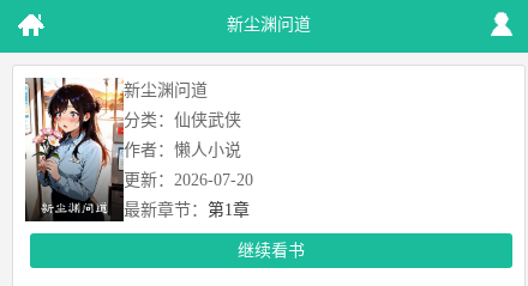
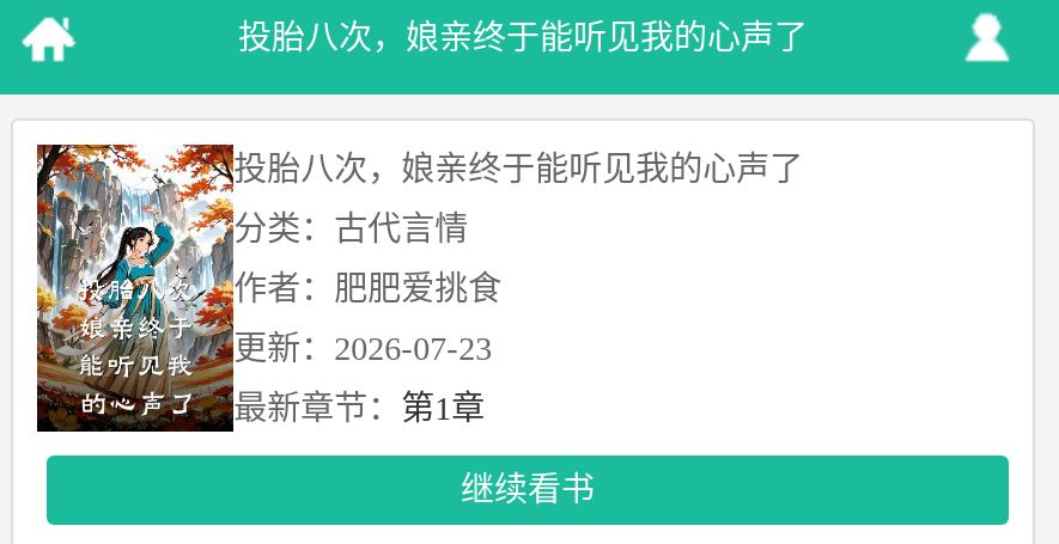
- 新尘渊问道
+ 投胎八次，娘亲终于能听见我的心声了

- [image]
- 新尘渊问道
+ [image]
+ 投胎八次，娘亲终于能听见我的心声了

- 分类：仙侠武侠
+ 分类：古代言情

- 作者：懒人小说
+ 作者：肥肥爱挑食

- 更新：2026-07-20
+ 更新：2026-07-23
